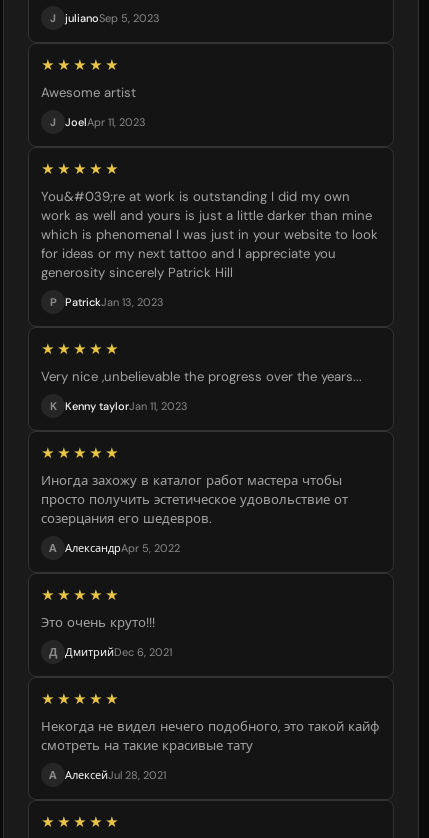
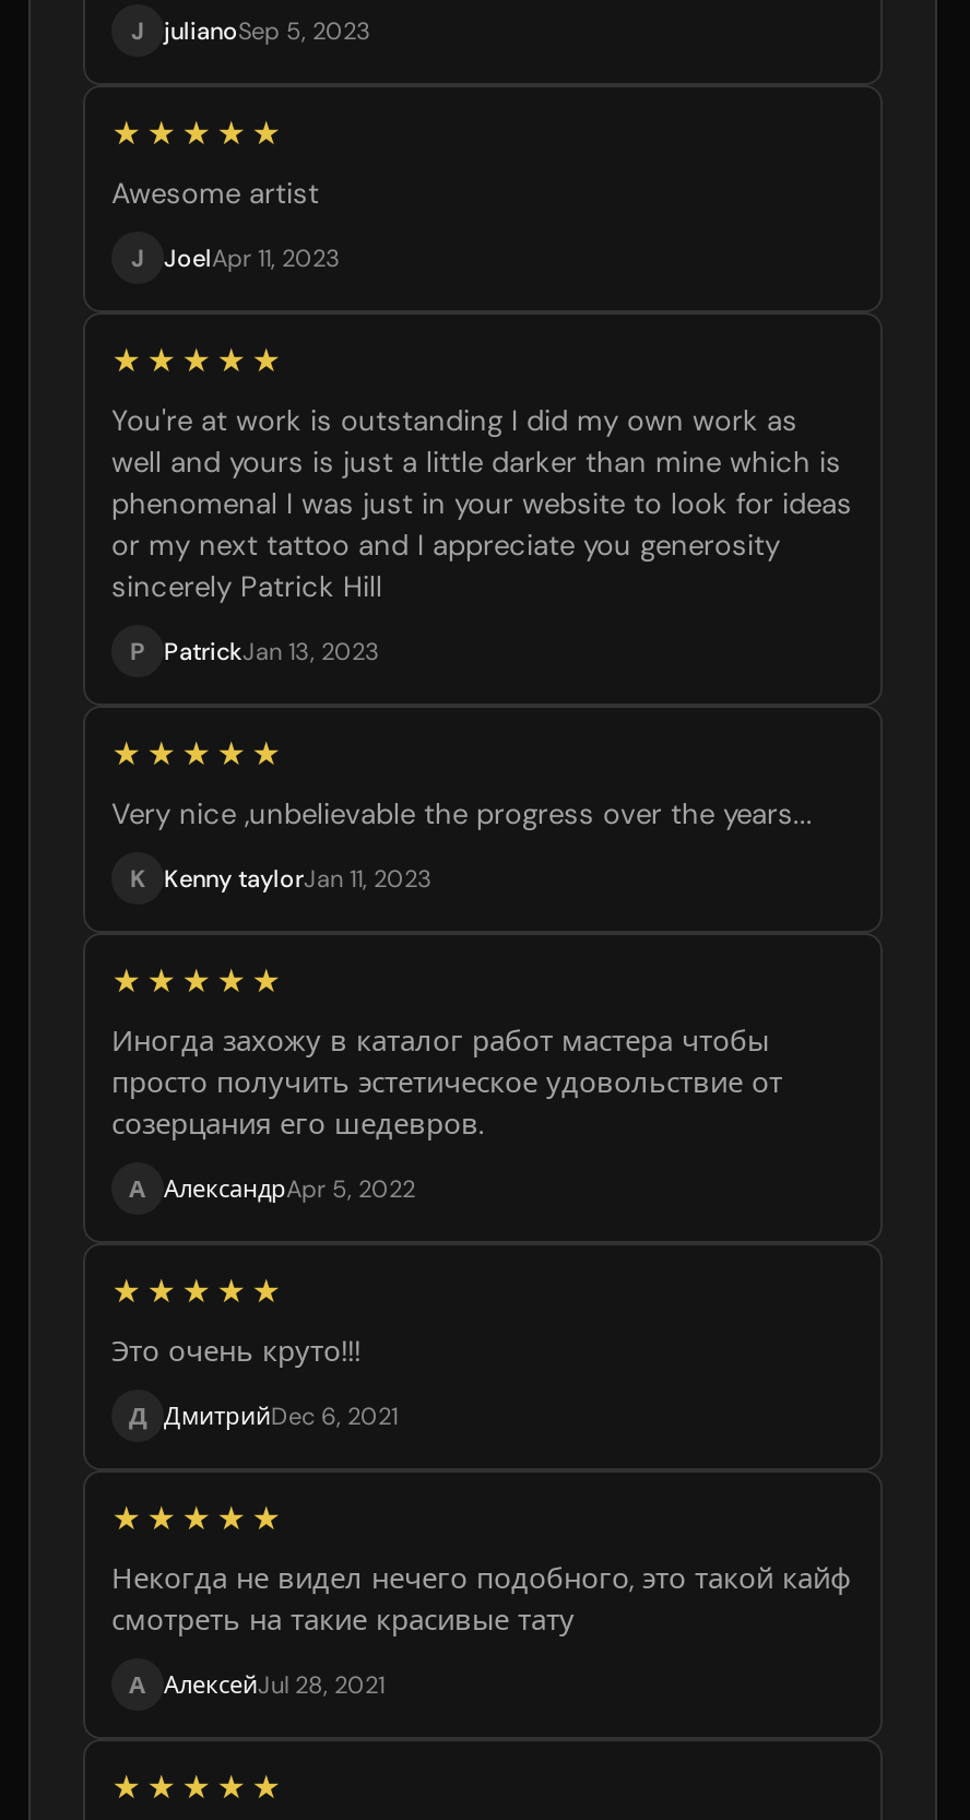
- You&#039;re at work is outstanding I did my own
- work as well and yours is just a little darker than mine
- which is phenomenal I was just in your website to look
- for ideas or my next tattoo and I appreciate you
- generosity sincerely Patrick Hill
+ You're at work is outstanding I did my own work as
+ well and yours is just a little darker than mine which is
+ phenomenal I was just in your website to look for ideas
+ or my next tattoo and I appreciate you generosity
+ sincerely Patrick Hill
